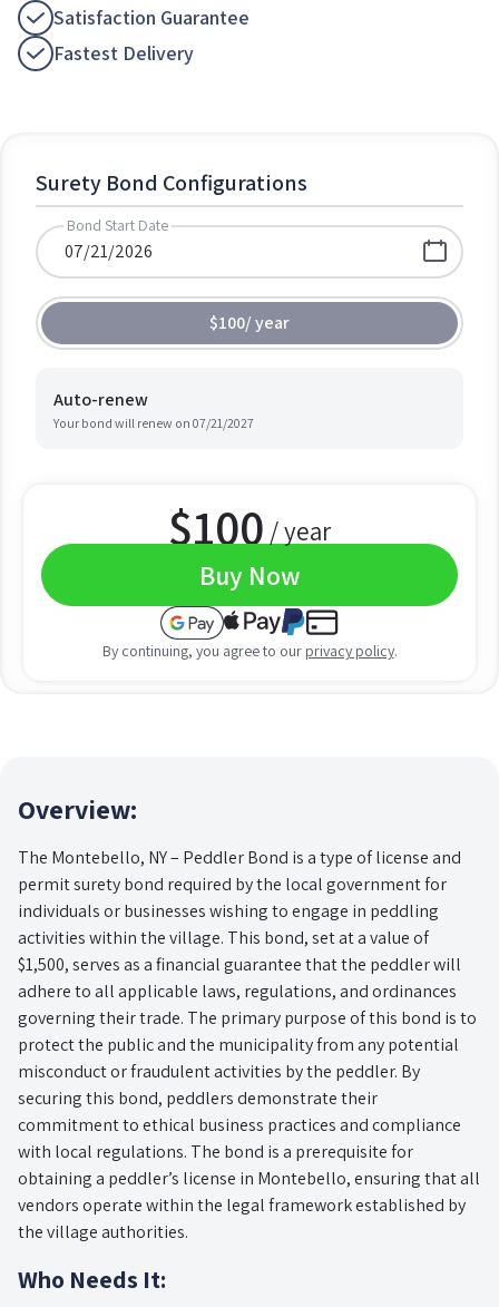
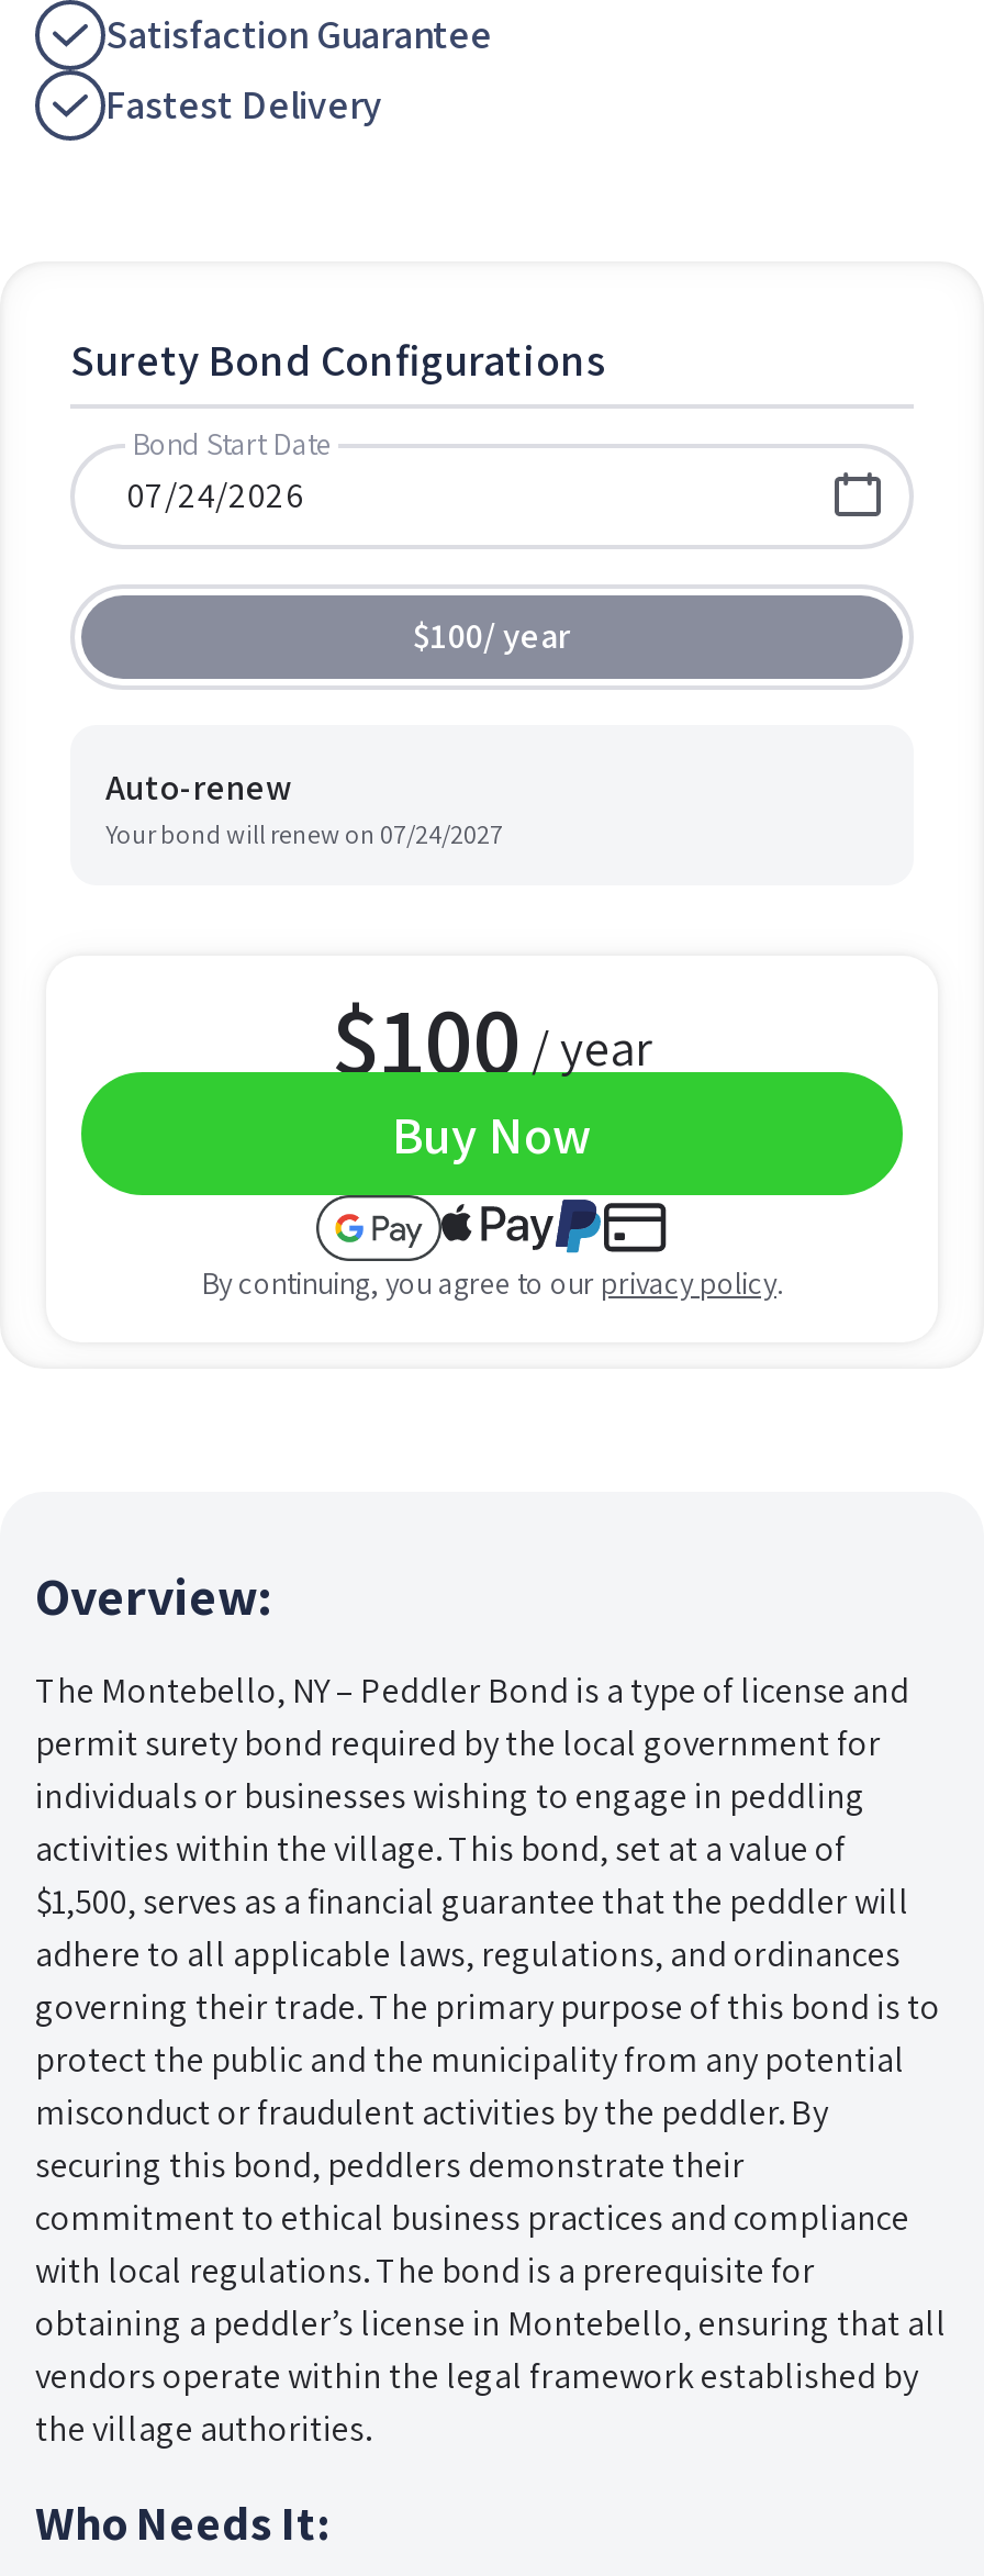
- Your bond will renew on 07/21/2027
+ Your bond will renew on 07/24/2027
